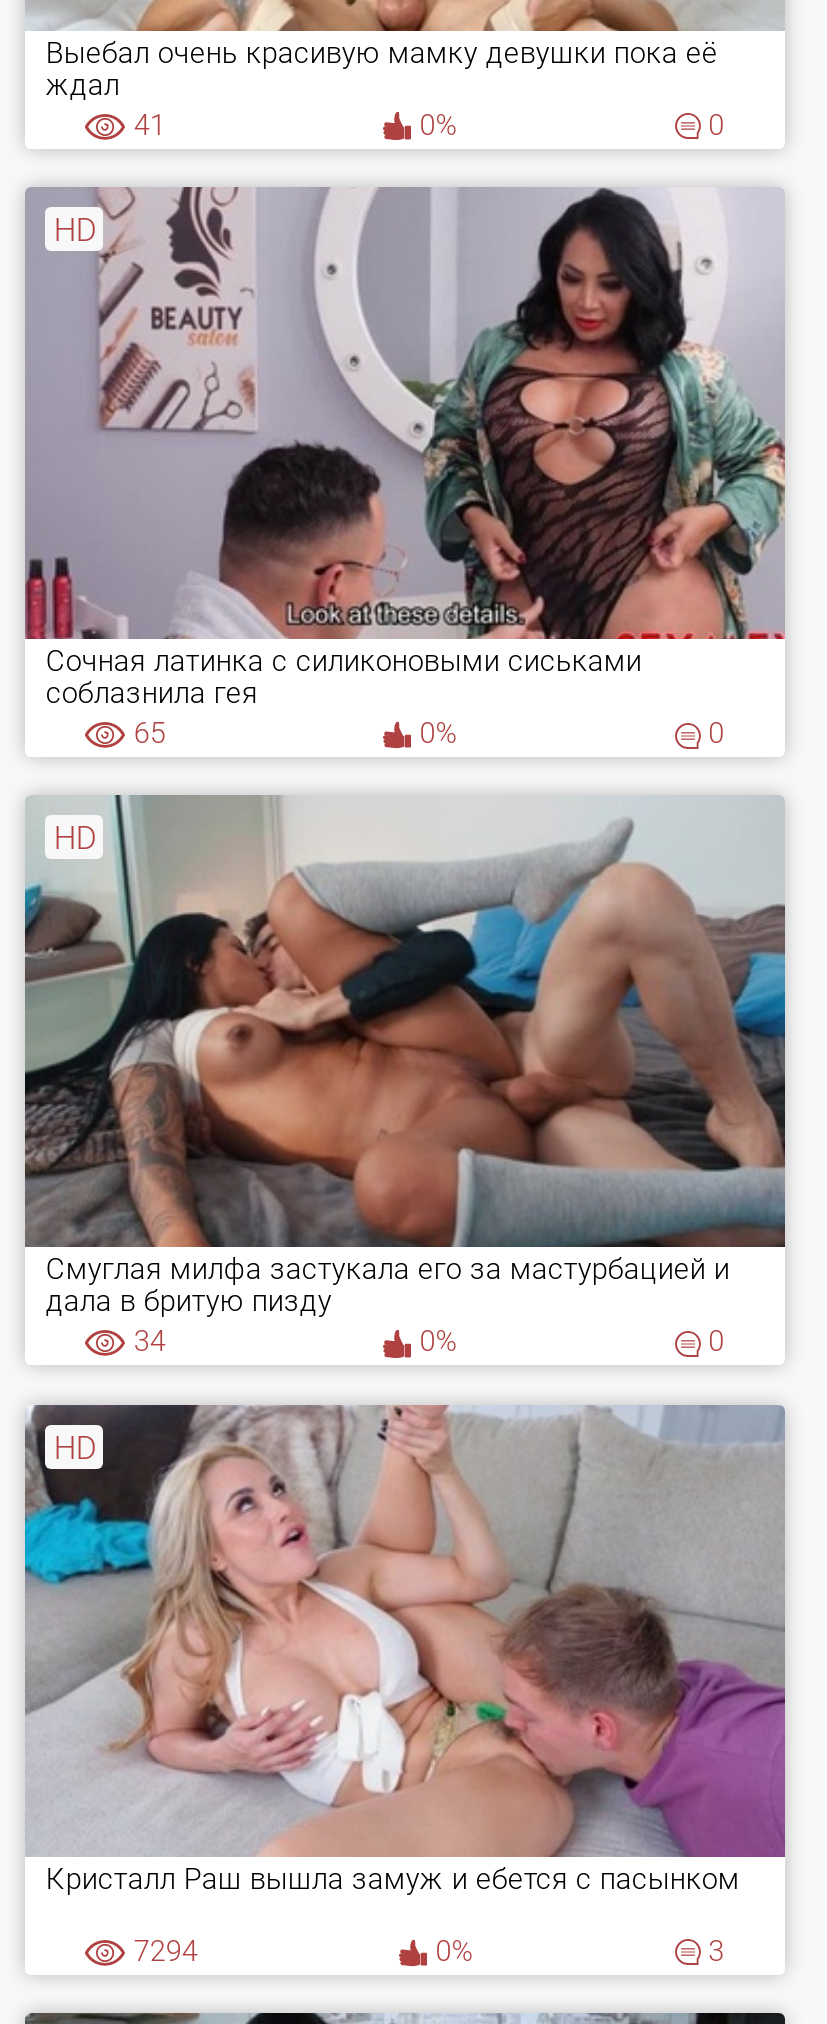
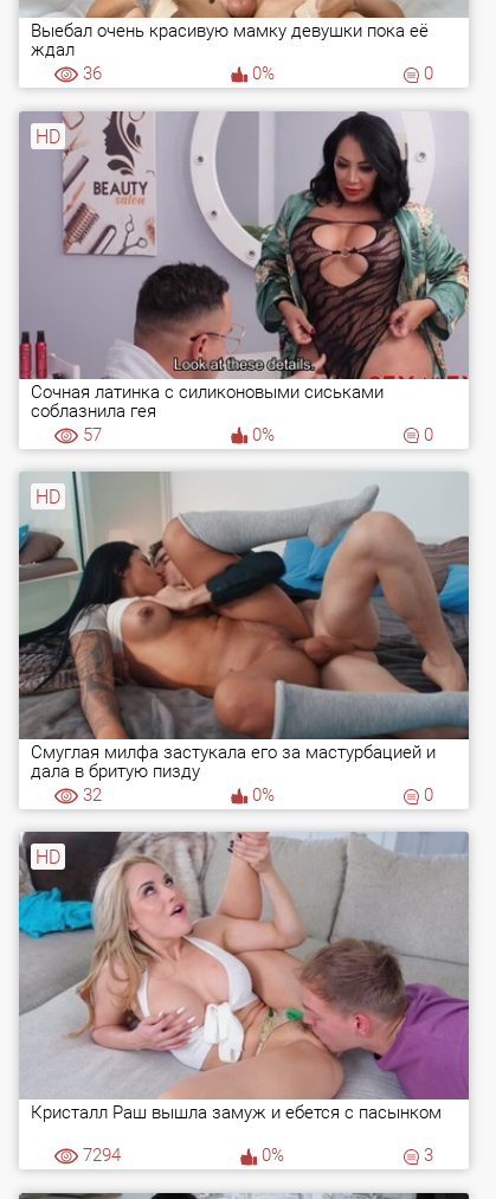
- 41
+ 36

- 65
+ 57

- 34
+ 32
